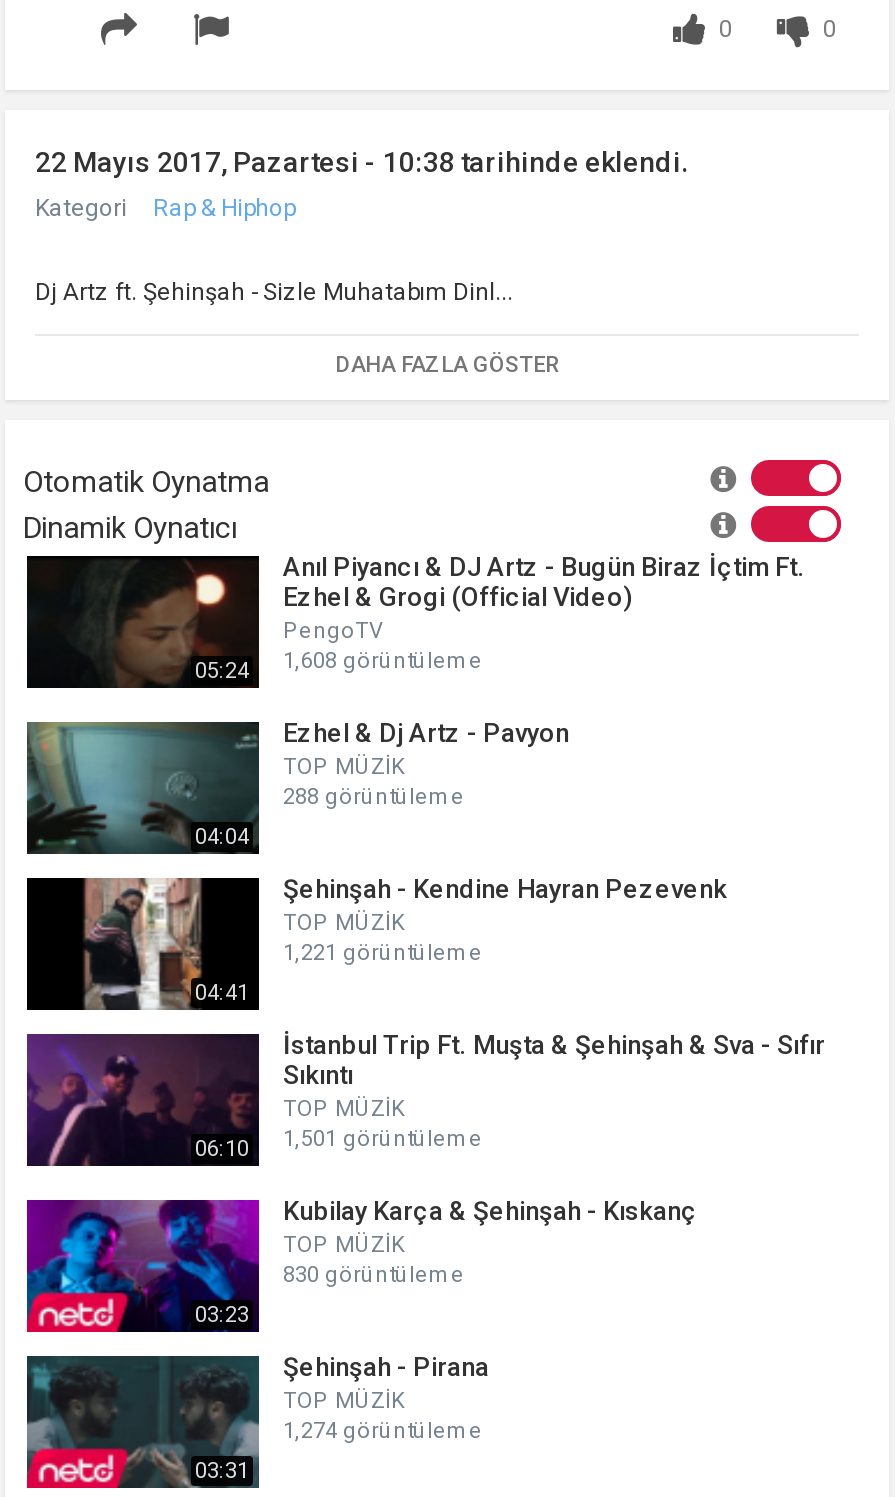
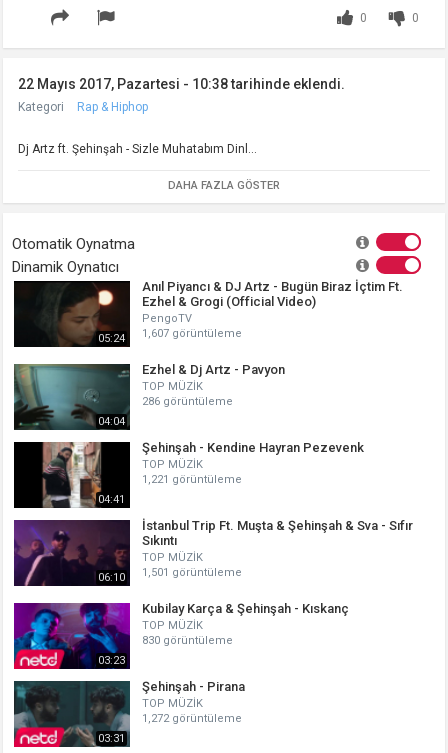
- 05:24 1,608 görüntüleme
+ 05:24 1,607 görüntüleme

- 288 görüntüleme
+ 286 görüntüleme

- 1,274 görüntüleme
+ 1,272 görüntüleme
